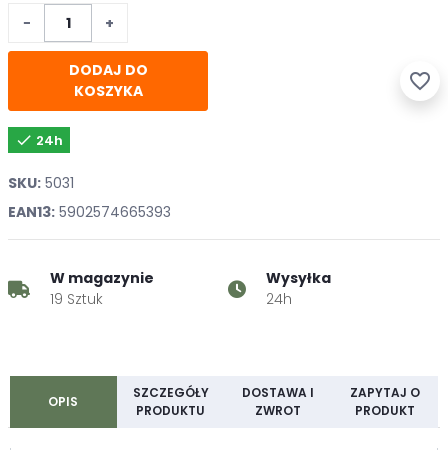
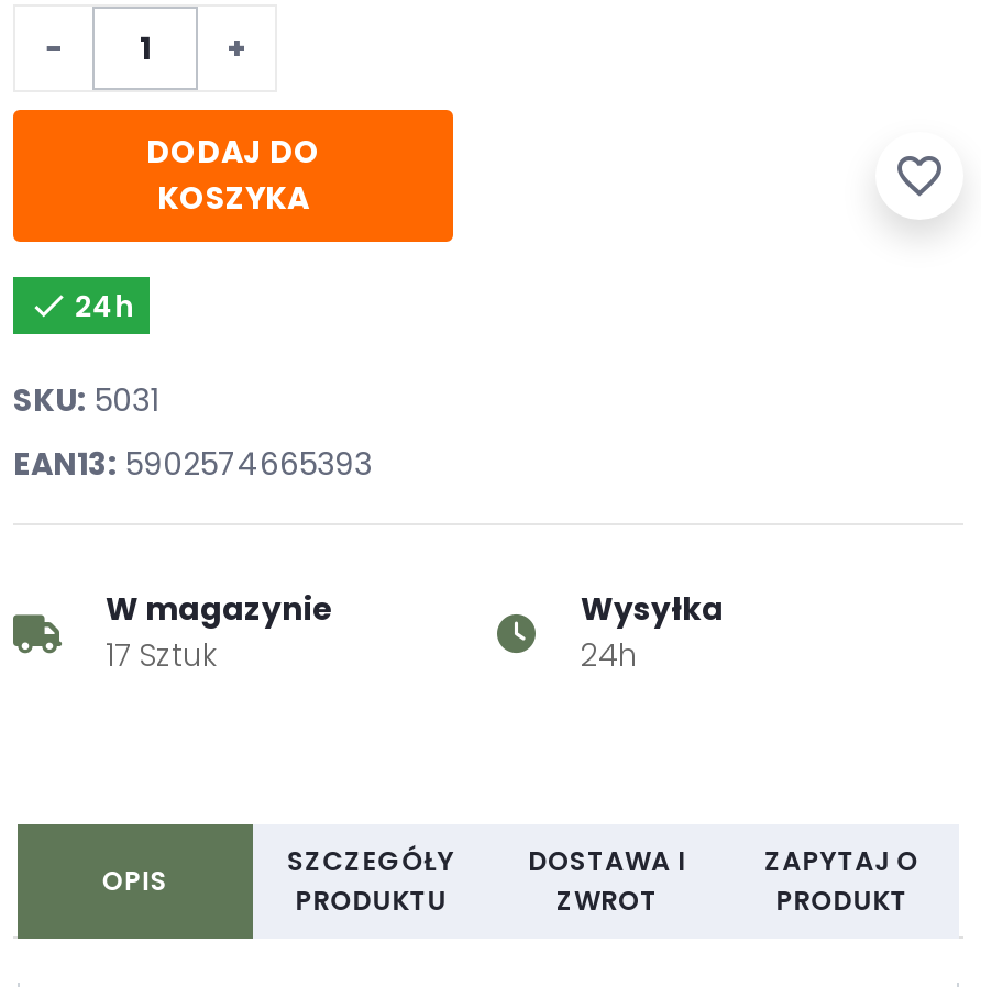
- 19 Sztuk
+ 17 Sztuk
